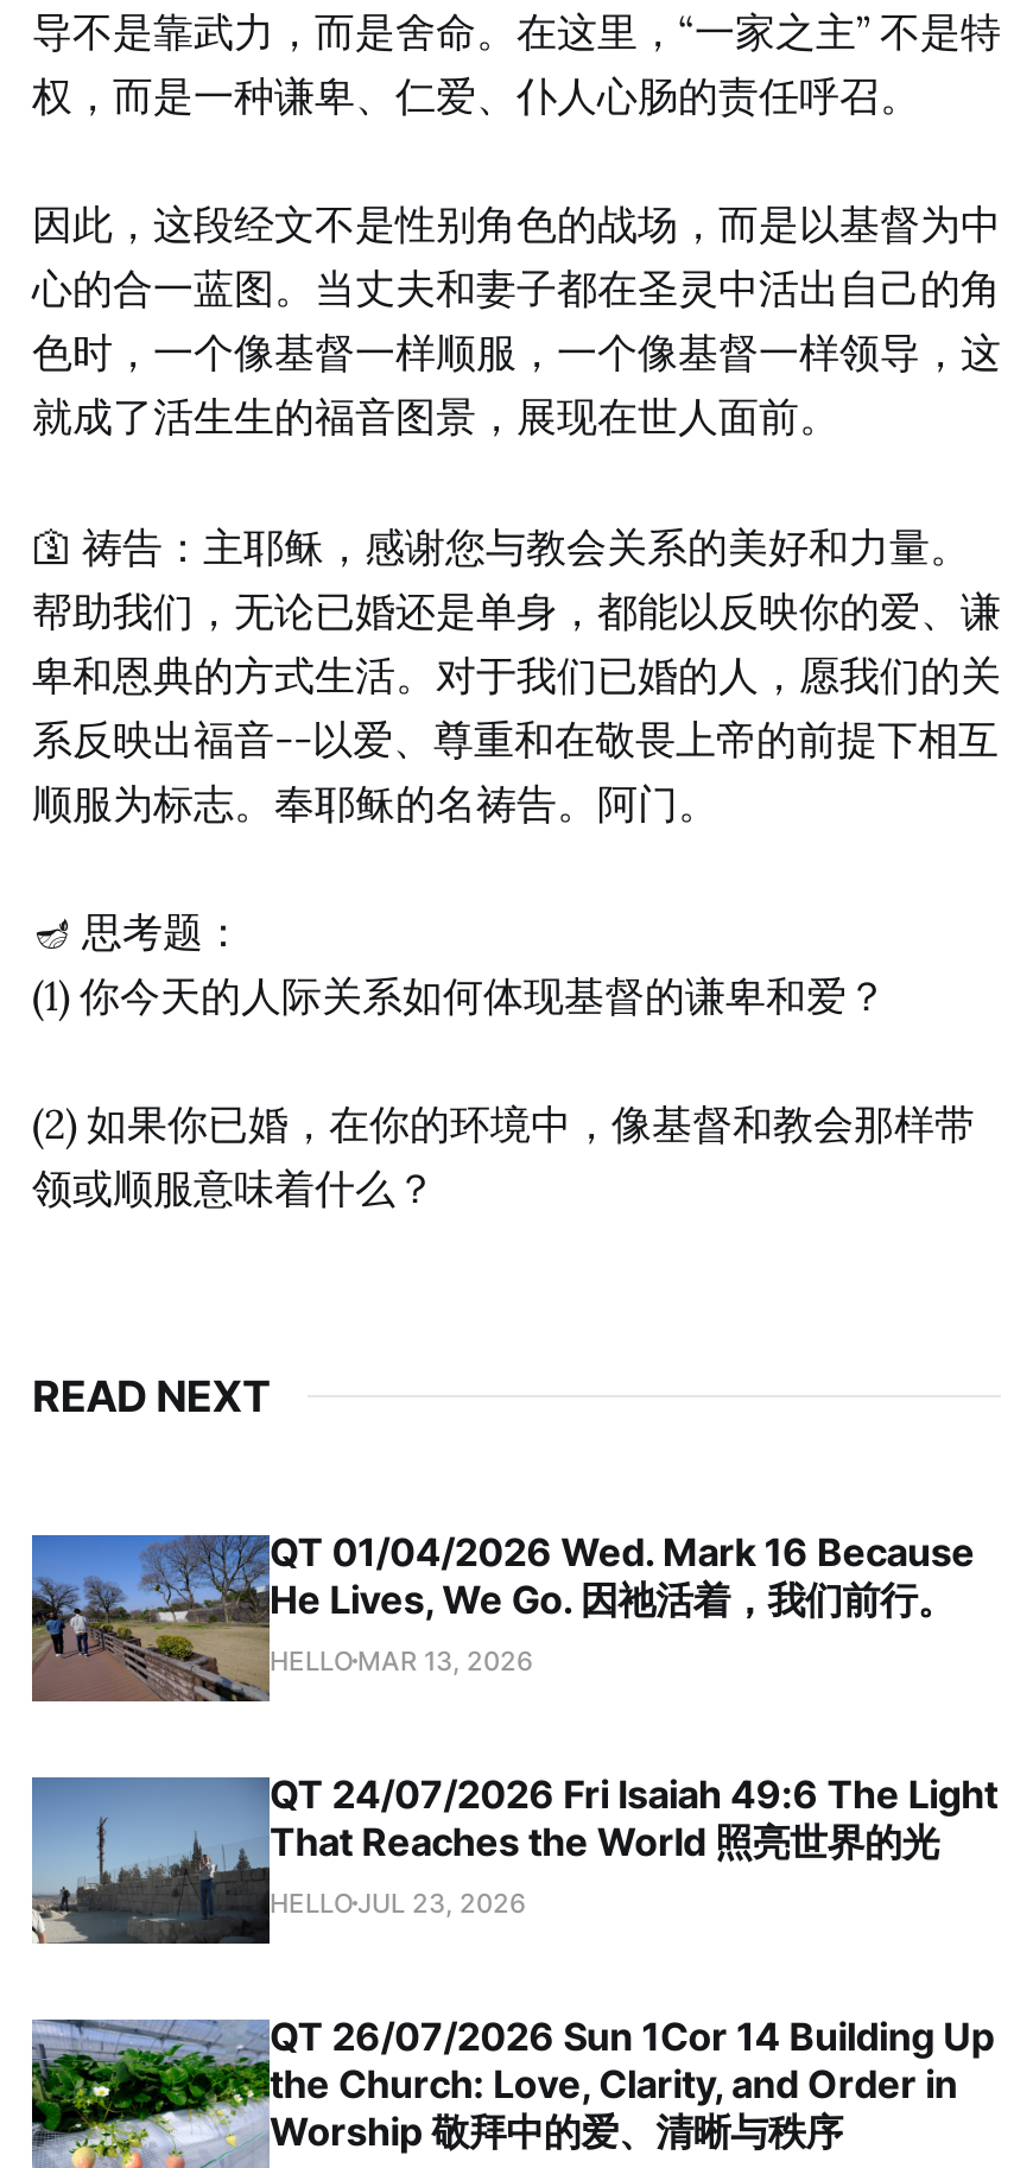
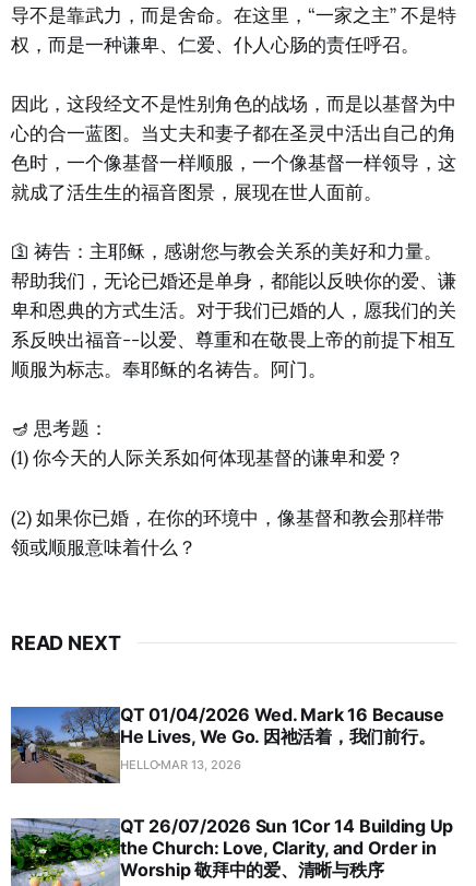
- [image]
- QT 24/07/2026 Fri Isaiah 49:6 The Light
- That Reaches the World 照亮世界的光
- HELLO JUL 23, 2026
